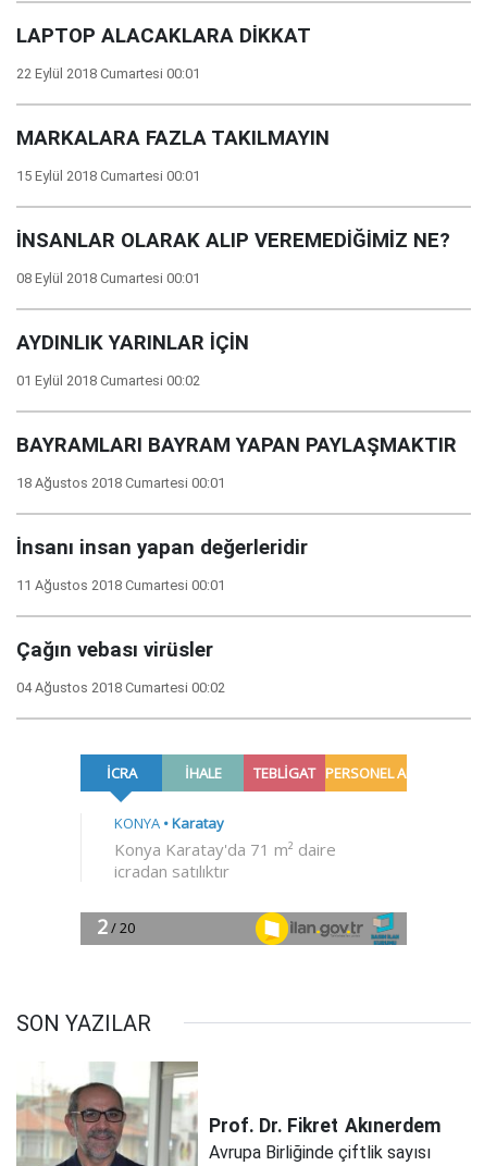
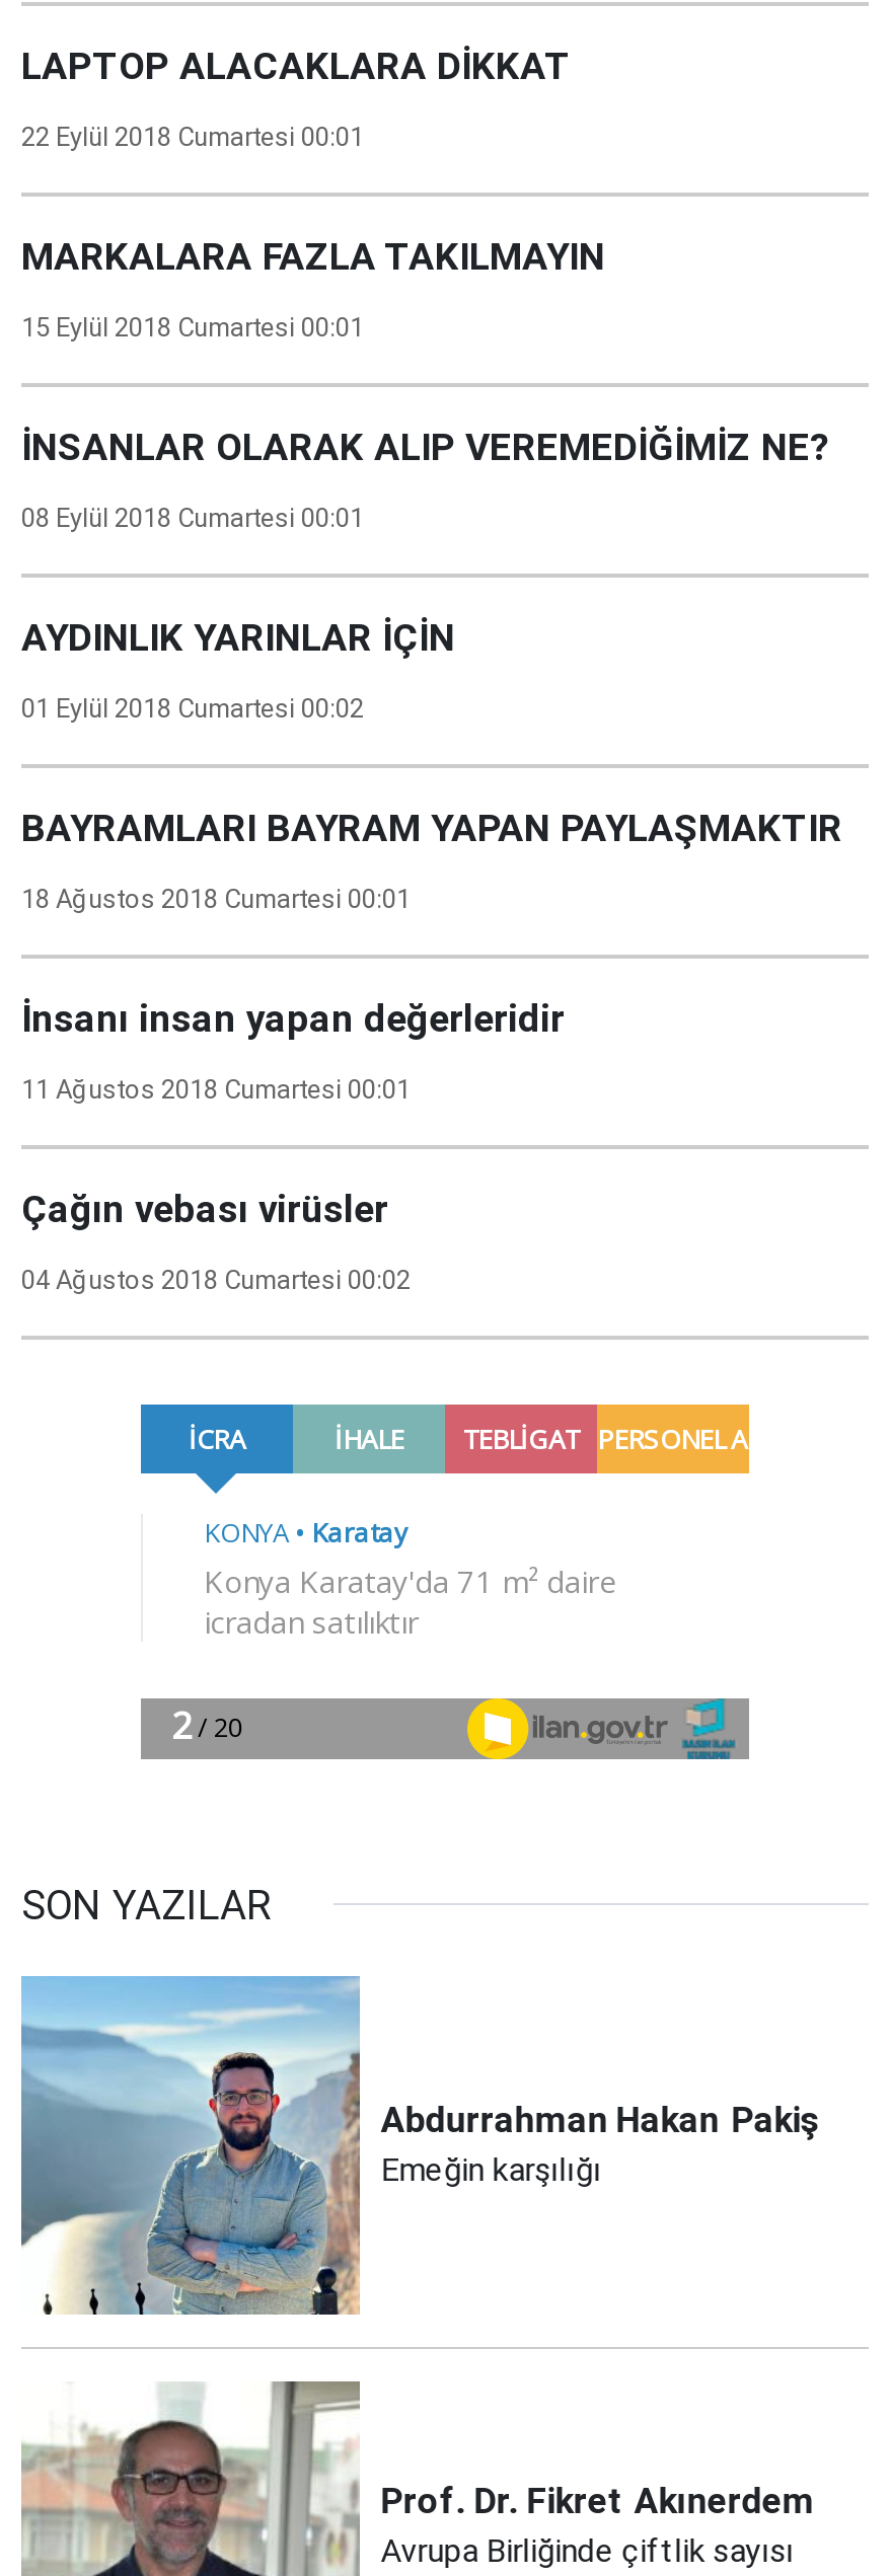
+ [image]
+ Abdurrahman Hakan Pakiş
+ Emeğin karşılığı
